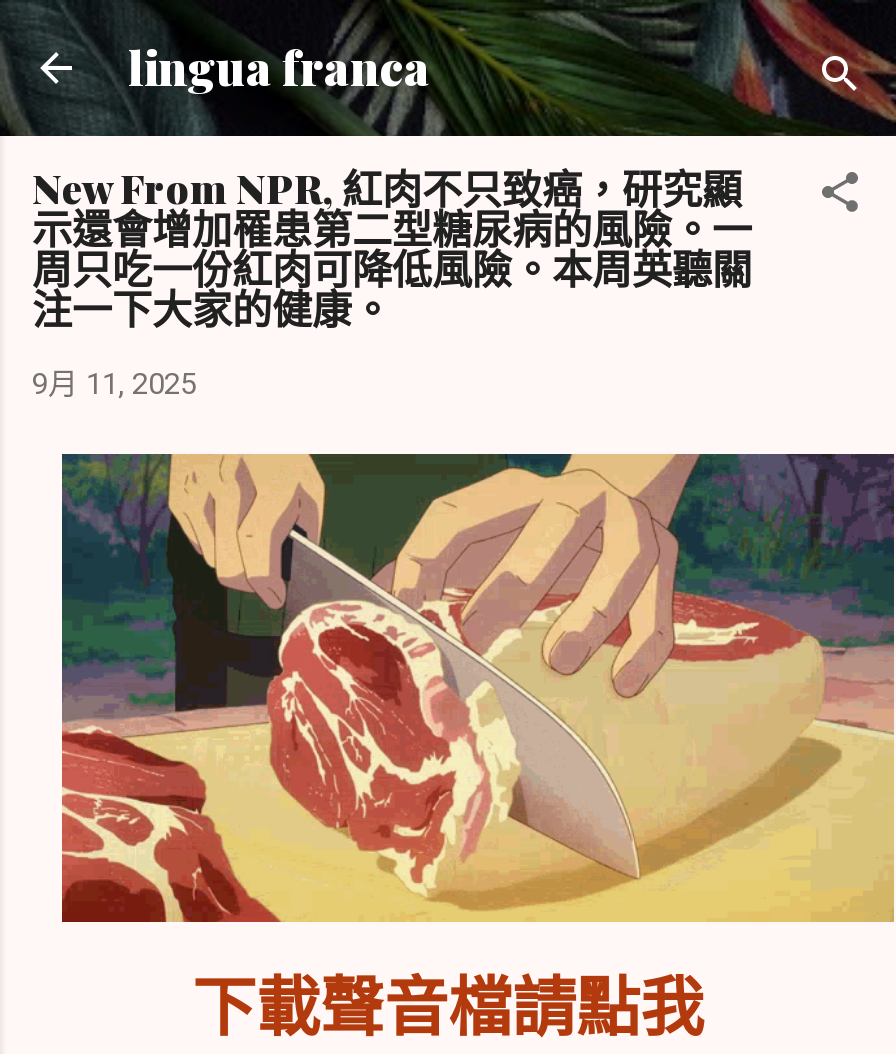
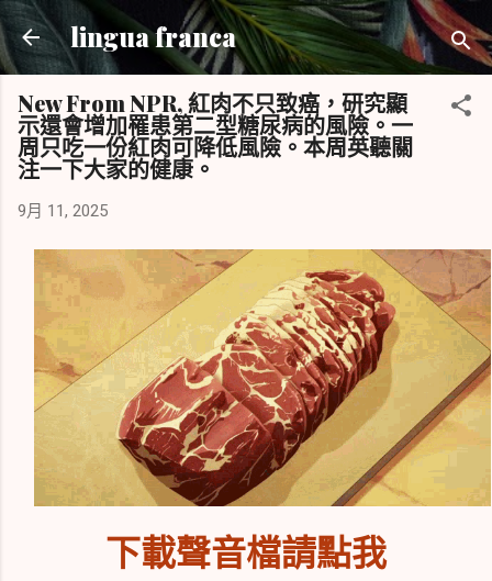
- [image]
+ [image]
